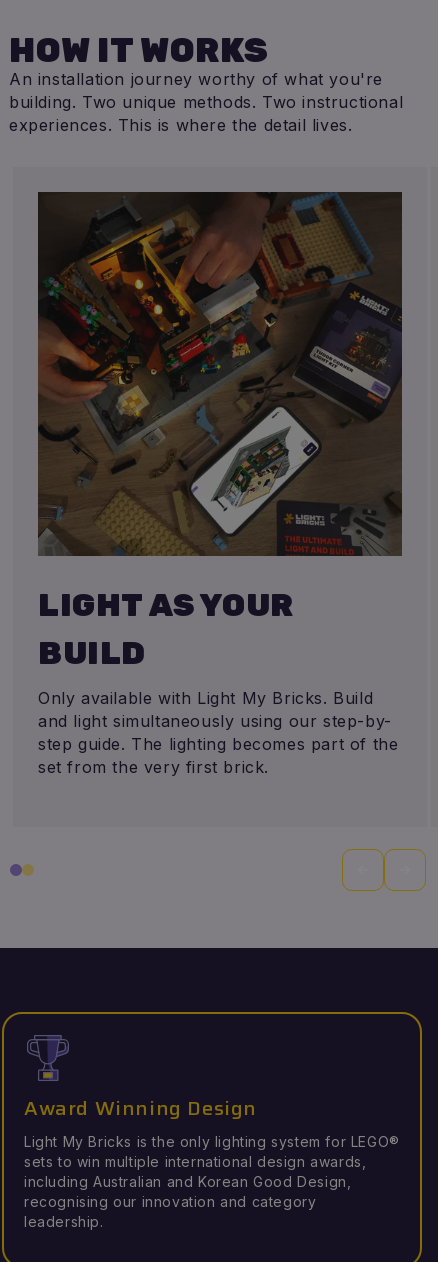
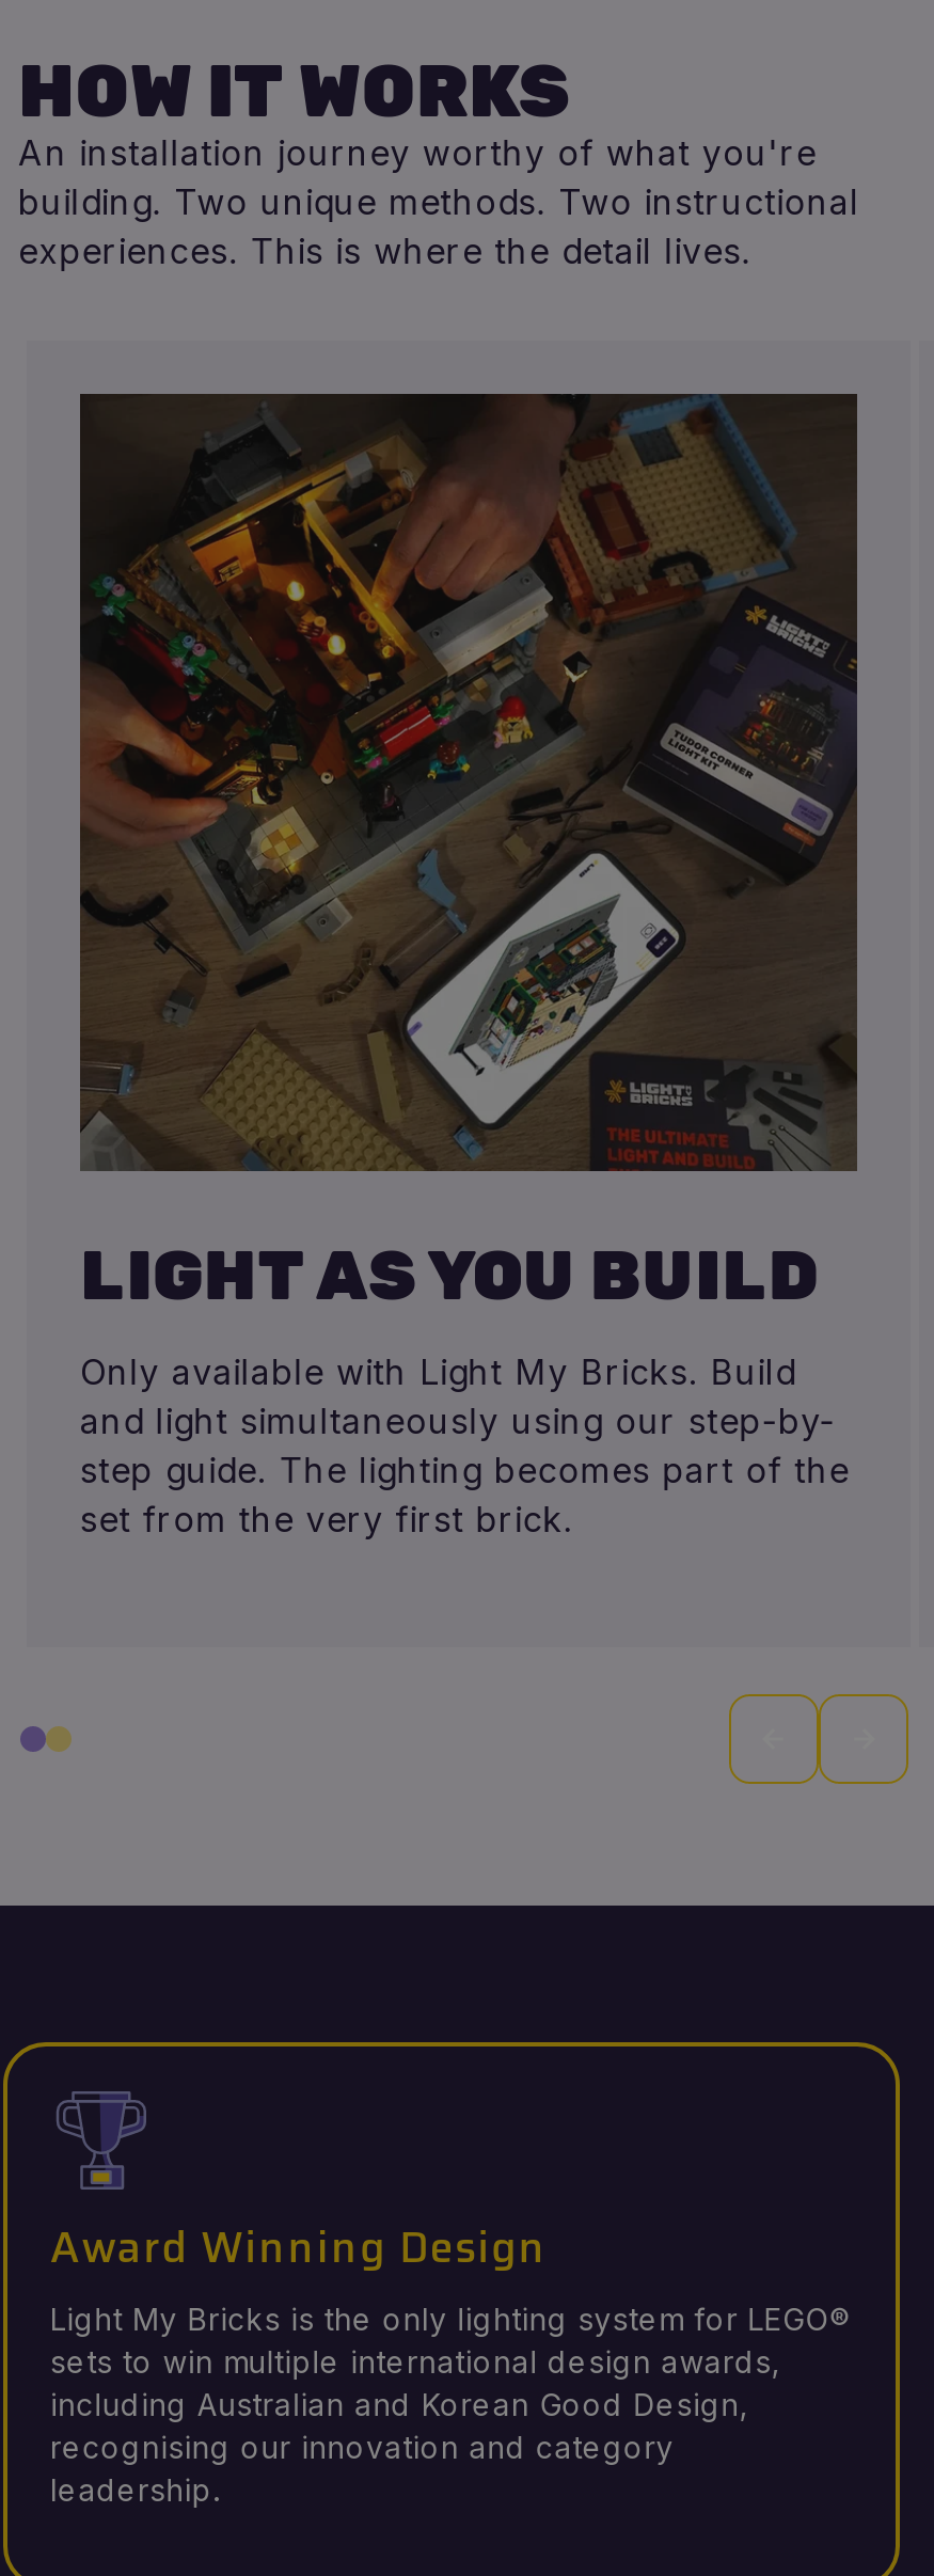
- LIGHT AS YOUR
- BUILD
+ LIGHT AS YOU BUILD
